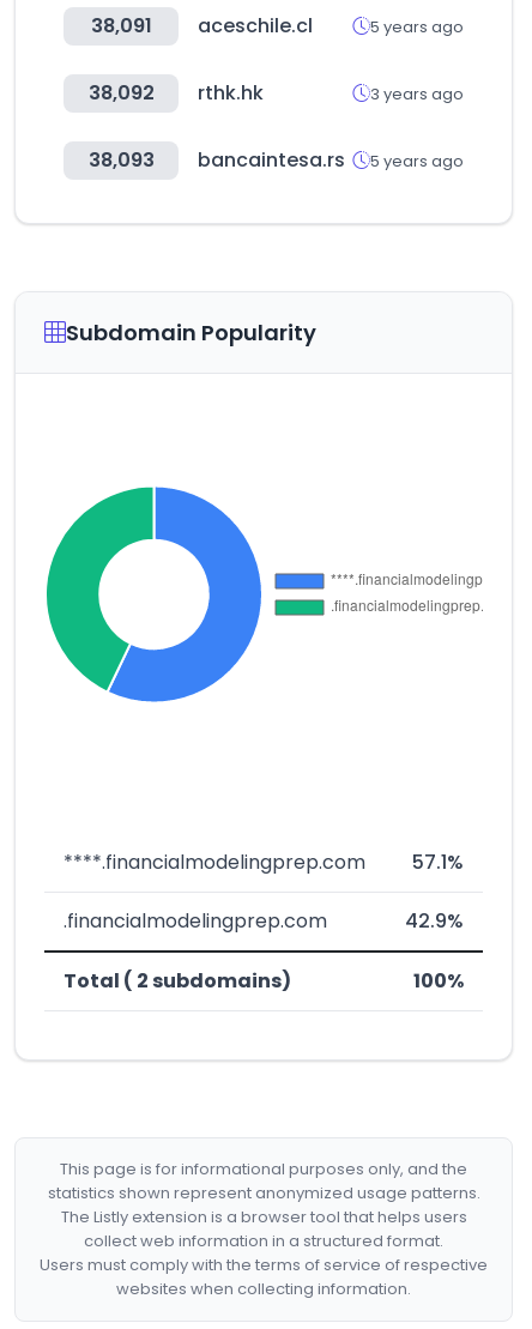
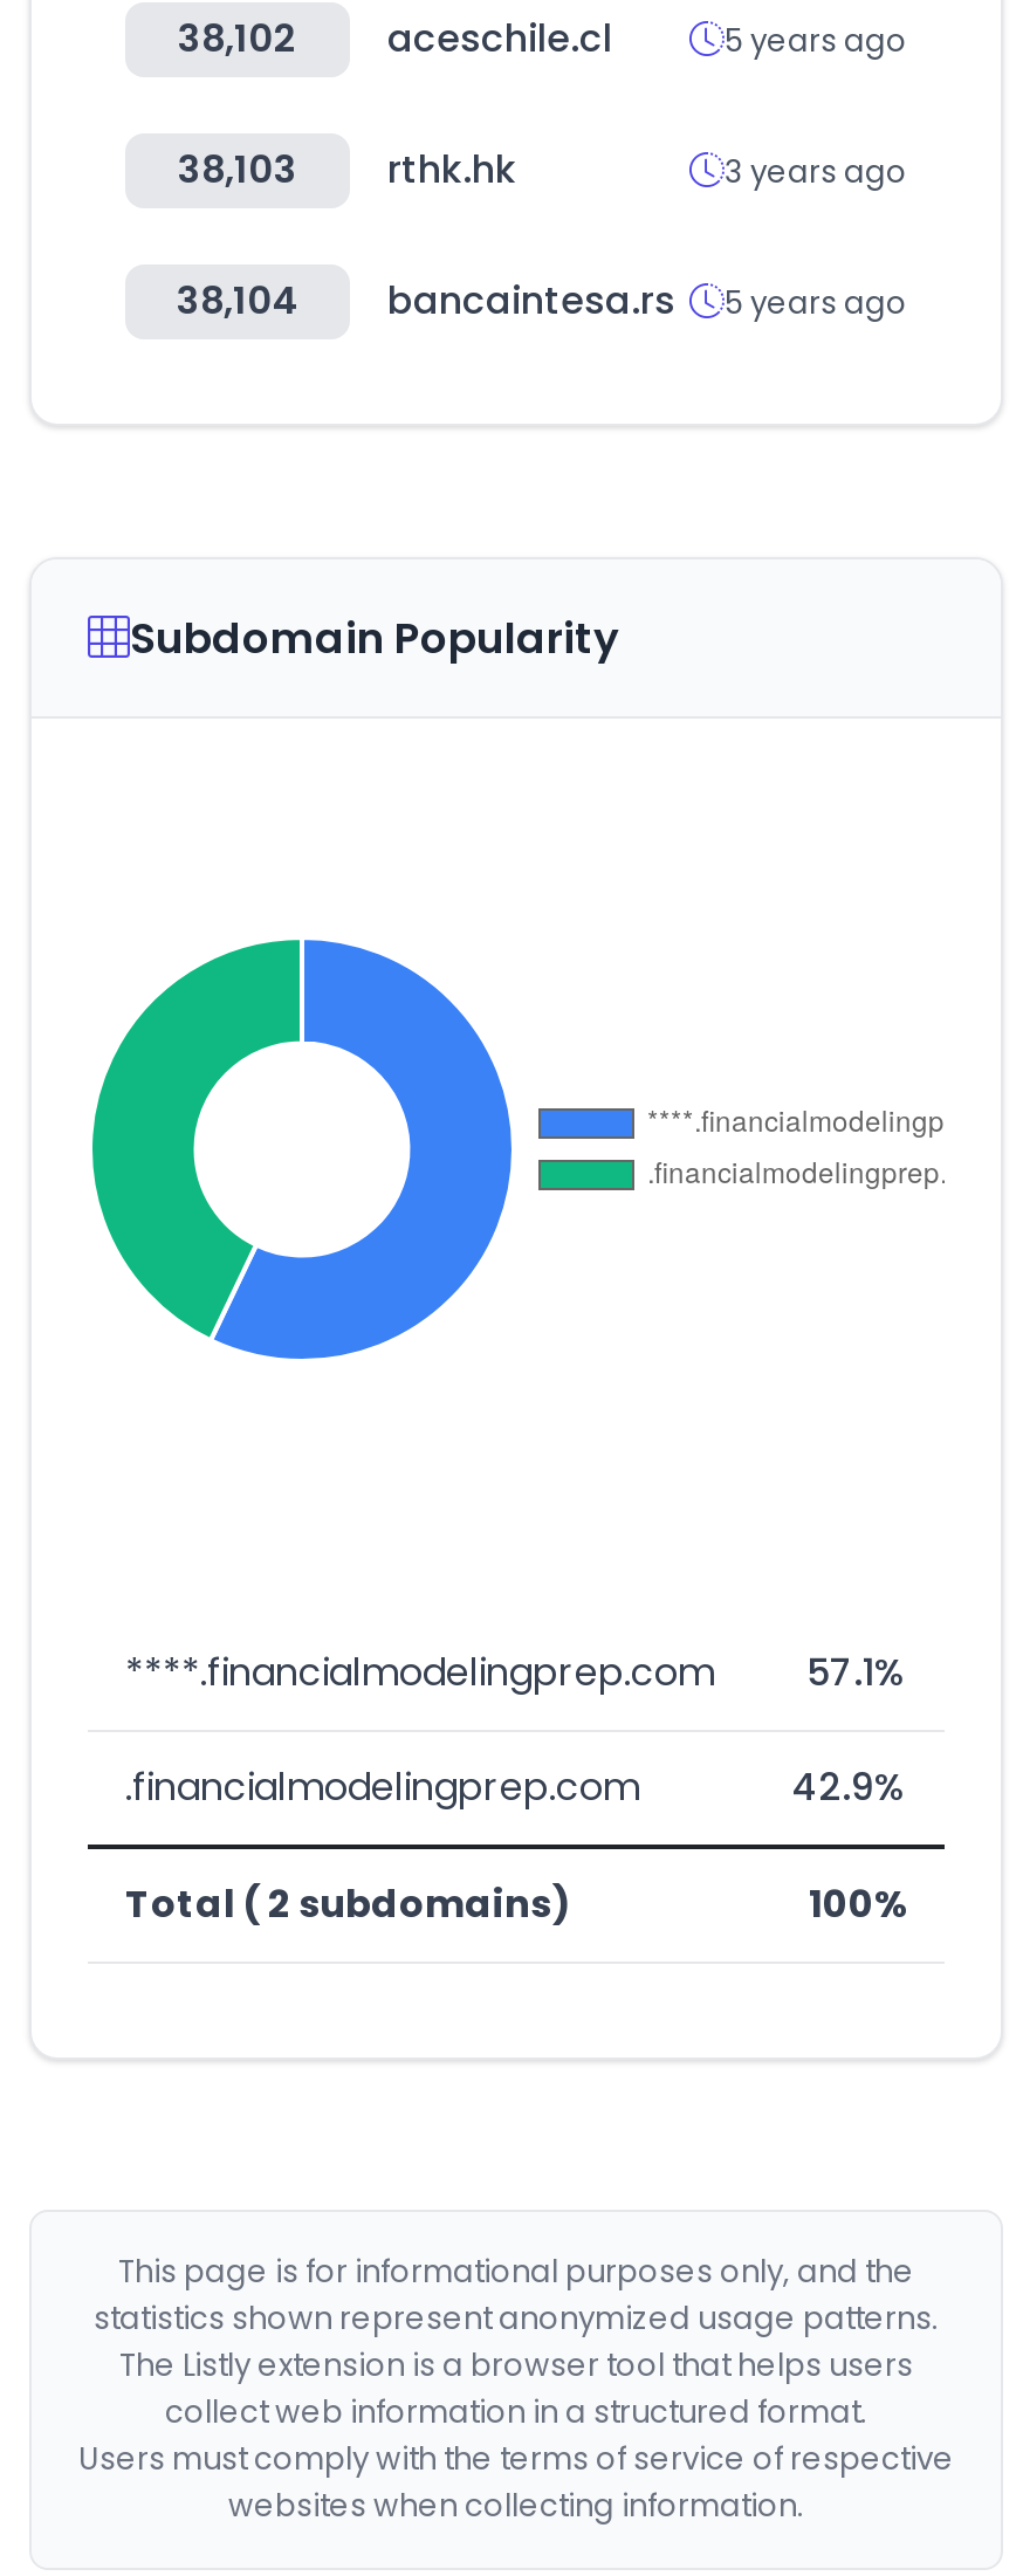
- 38,091 aceschile.cl
+ 38,102 aceschile.cl

- 38,092 rthk.hk
+ 38,103 rthk.hk

- 38,093 bancaintesa.rs 5 years ago
+ 38,104 bancaintesa.rs 5 years ago
